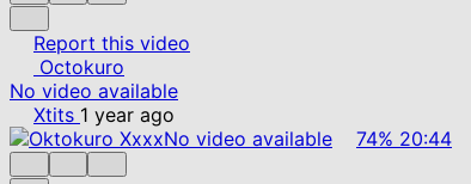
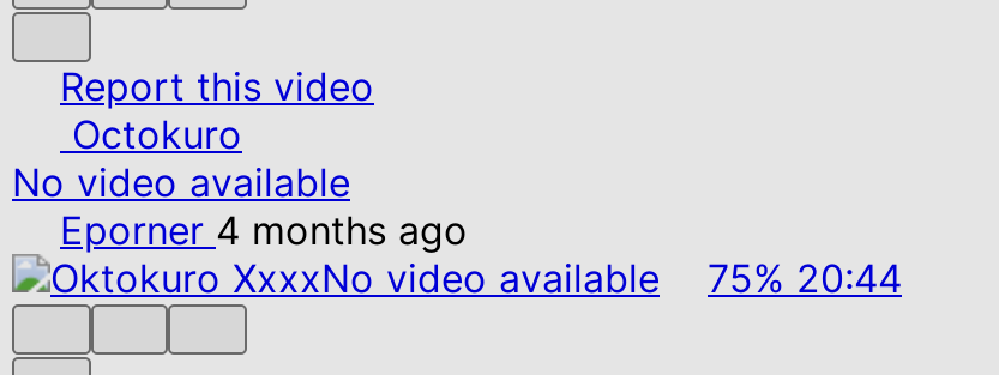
- Xtits 1 year ago
+ Eporner 4 months ago

- No video available 74% 20:44
+ No video available 75% 20:44
